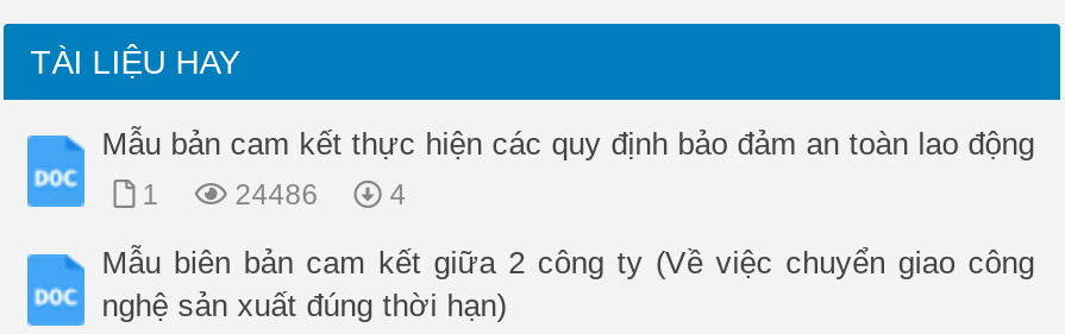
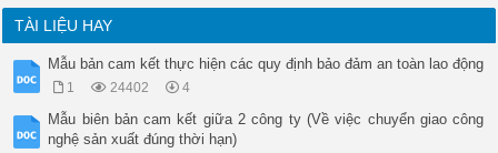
- 24486
+ 24402
